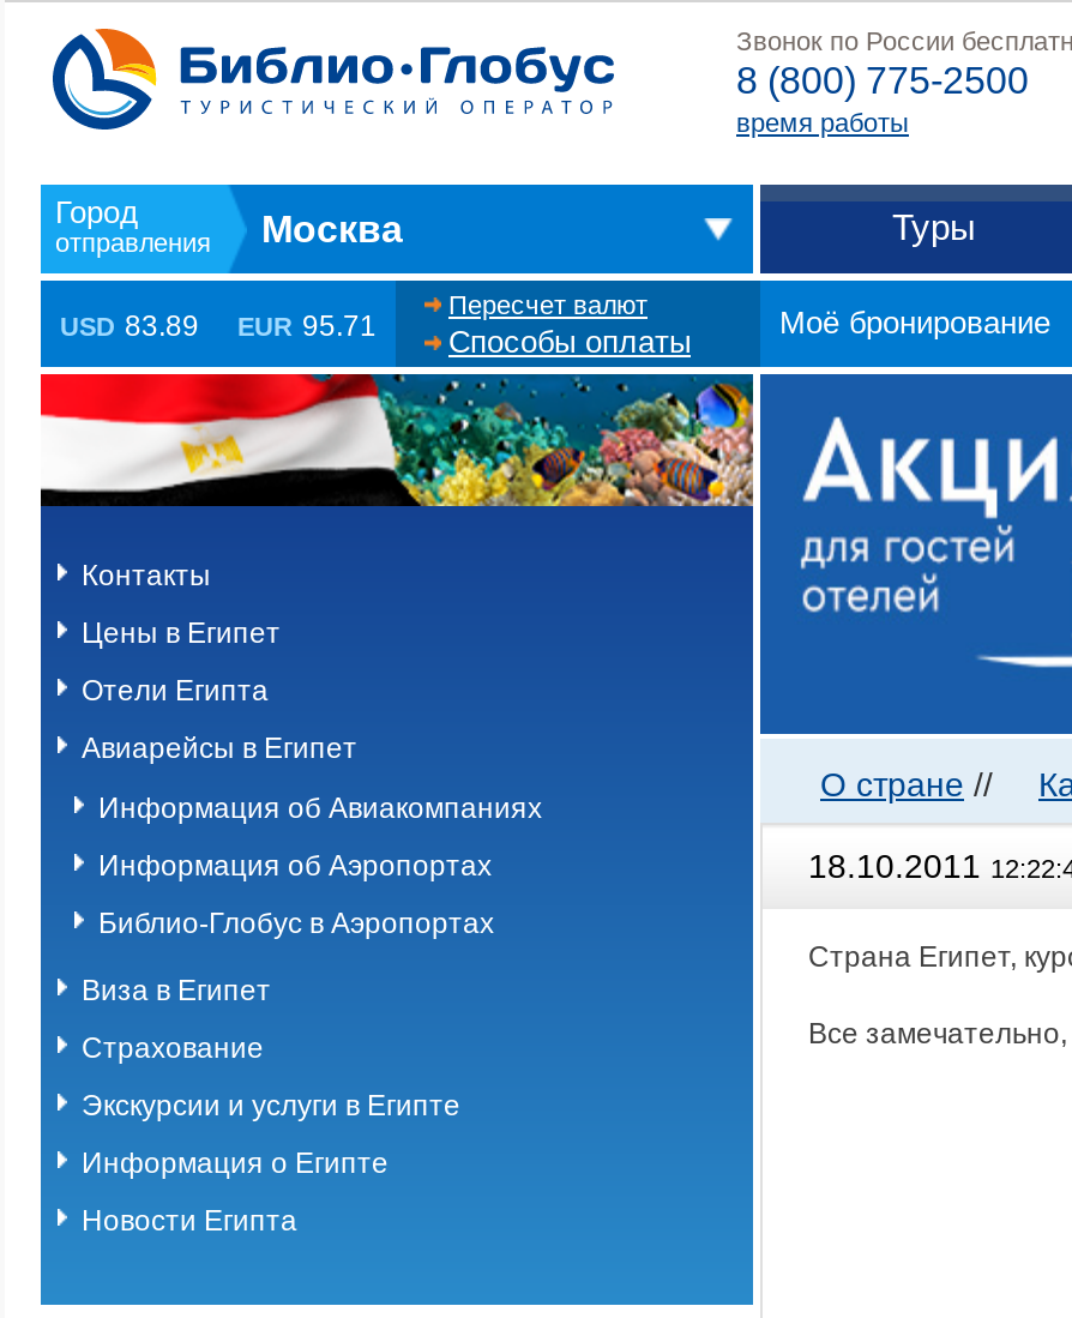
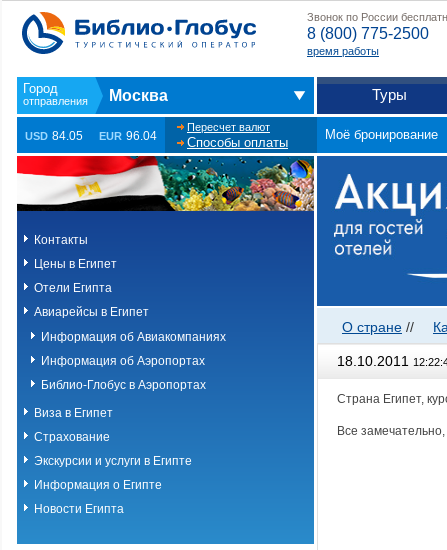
- USD 83.89
+ USD 84.05

- EUR 95.71
+ EUR 96.04
